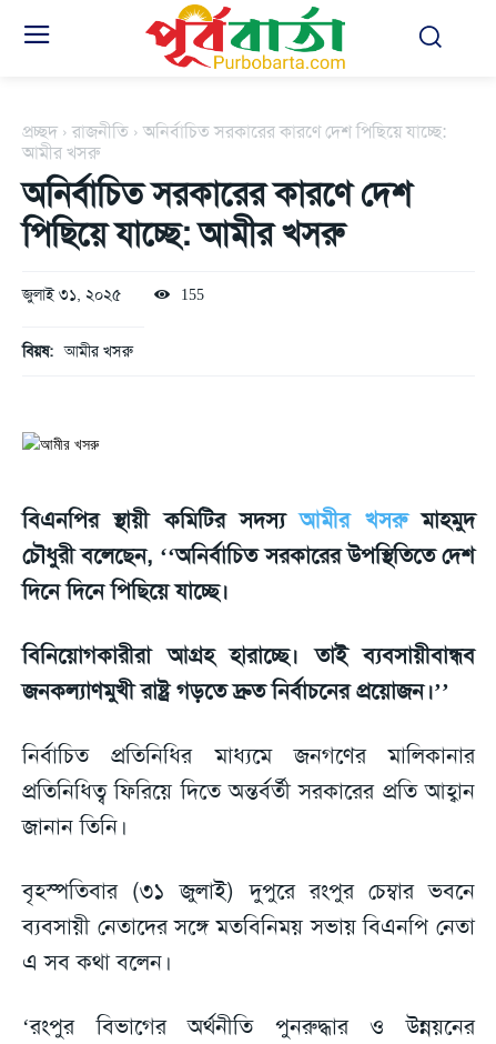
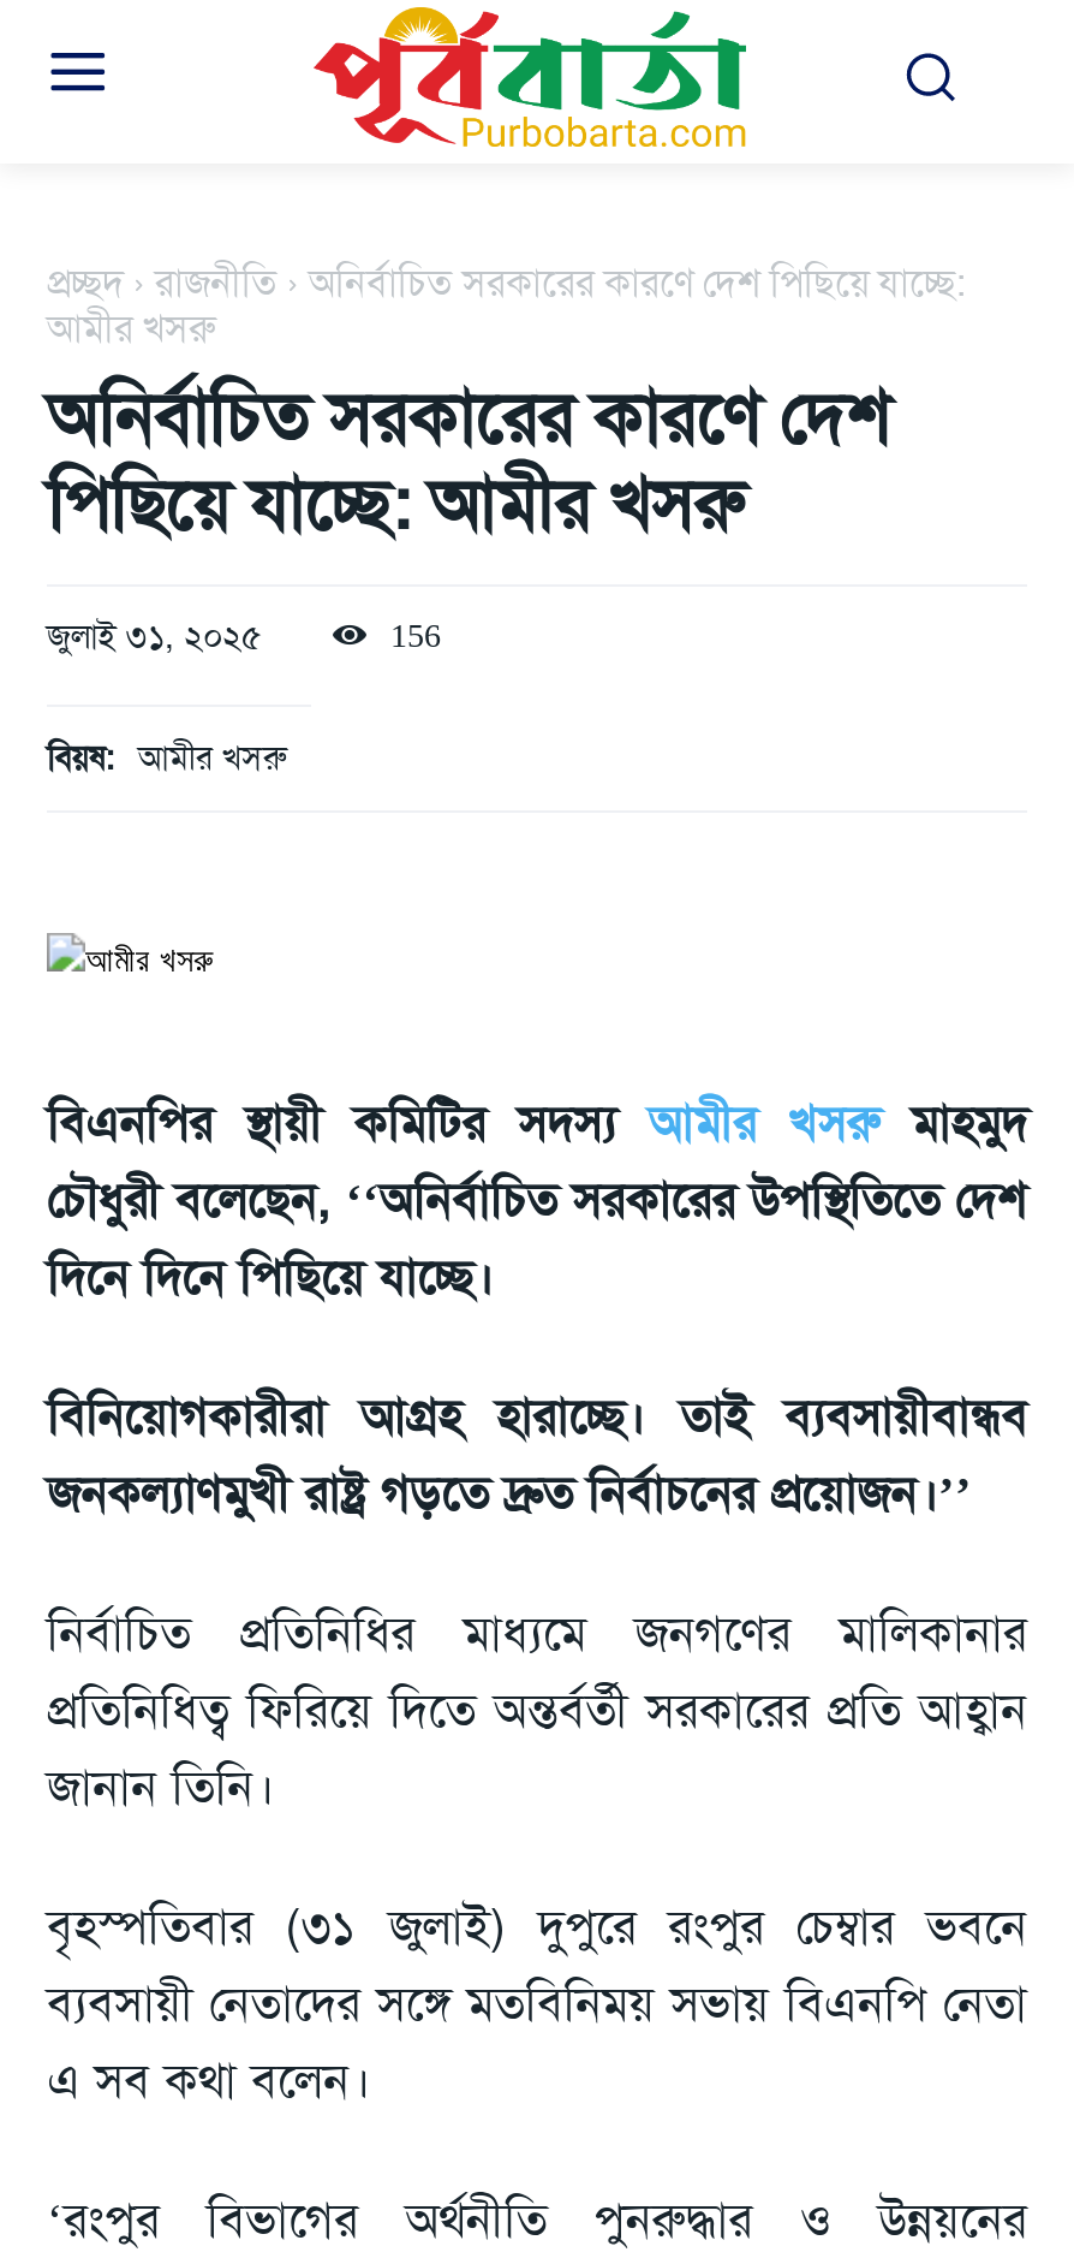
- 155
+ 156
